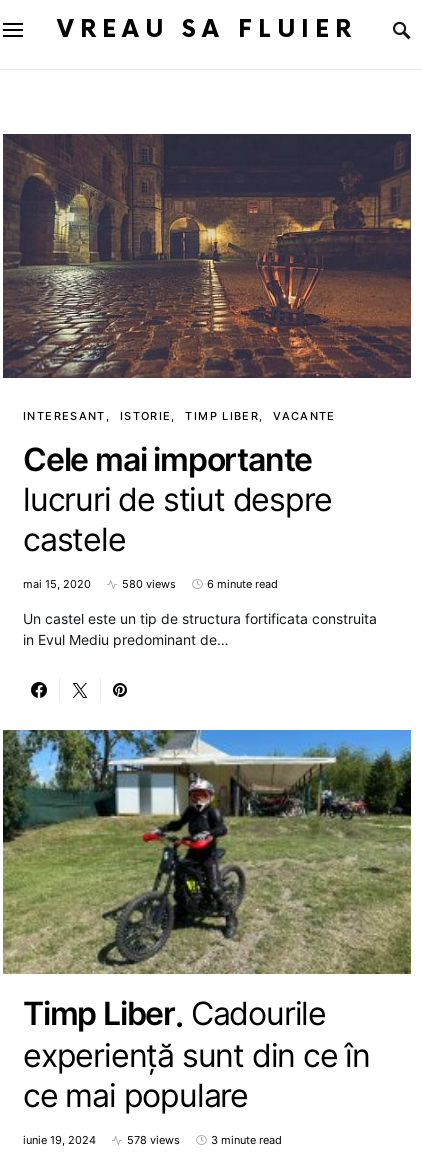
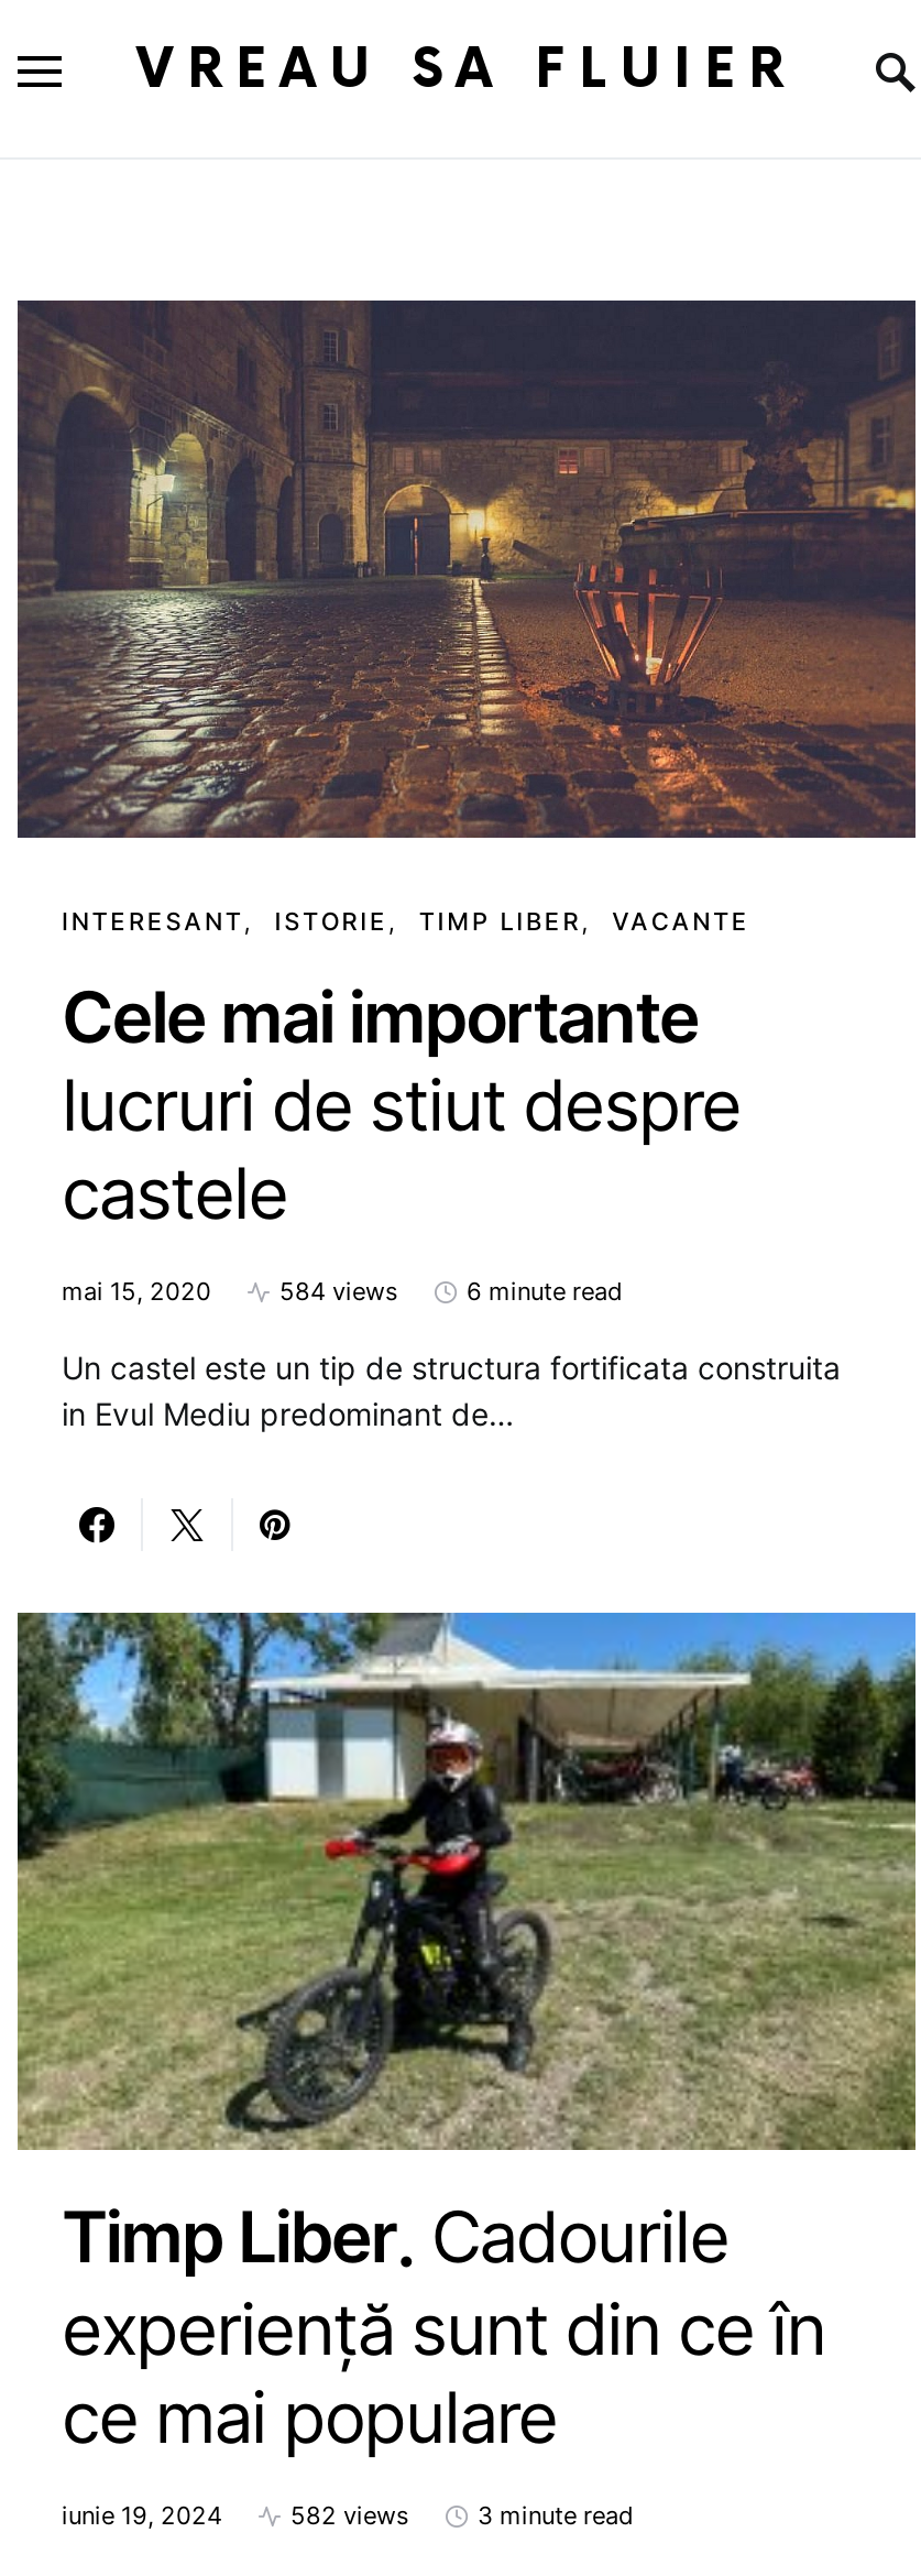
- 580 views
+ 584 views

- 578 views
+ 582 views
